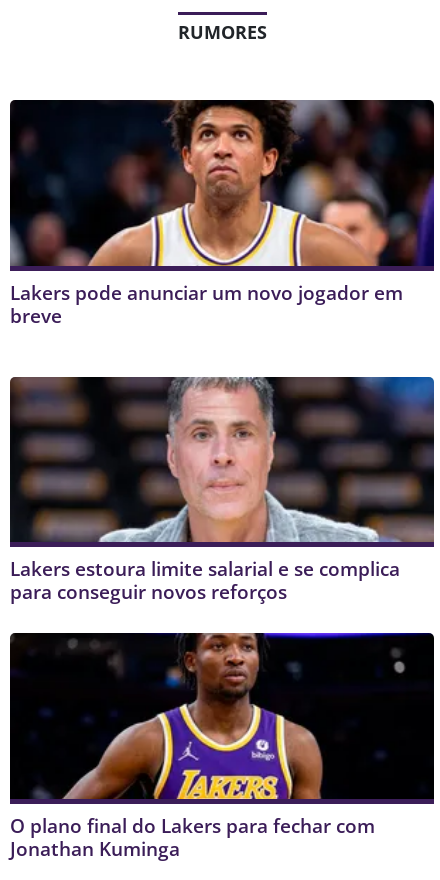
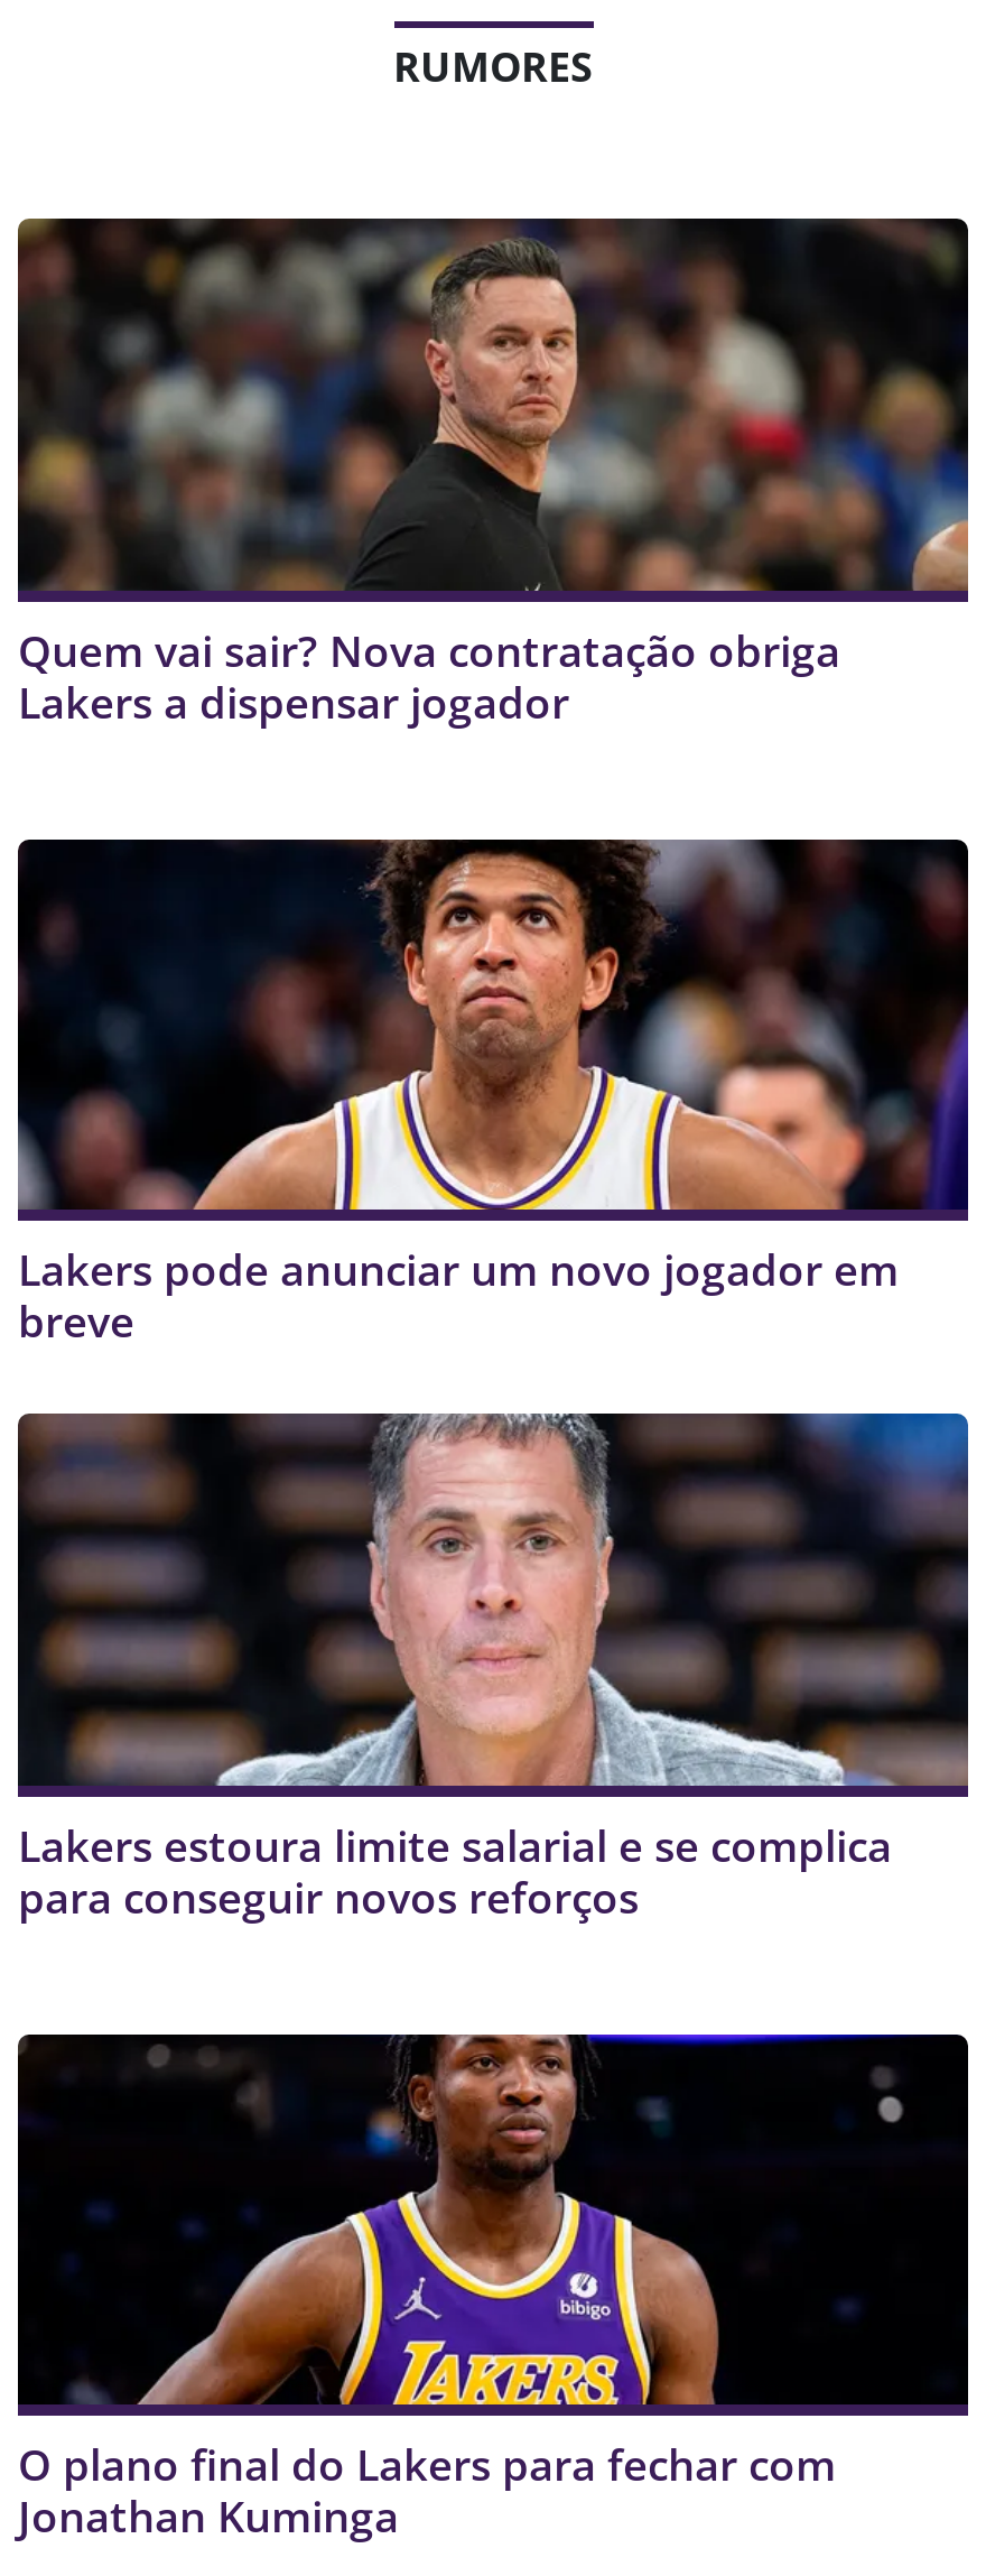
+ [image]
+ Quem vai sair? Nova contratação obriga
+ Lakers a dispensar jogador
